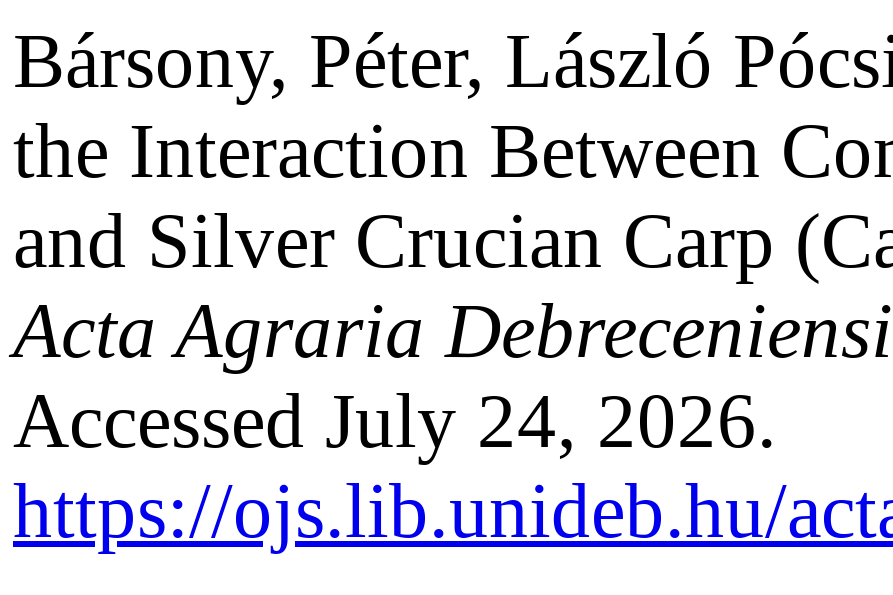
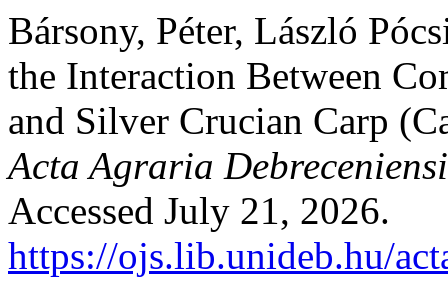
- Accessed July 24, 2026.
+ Accessed July 21, 2026.
